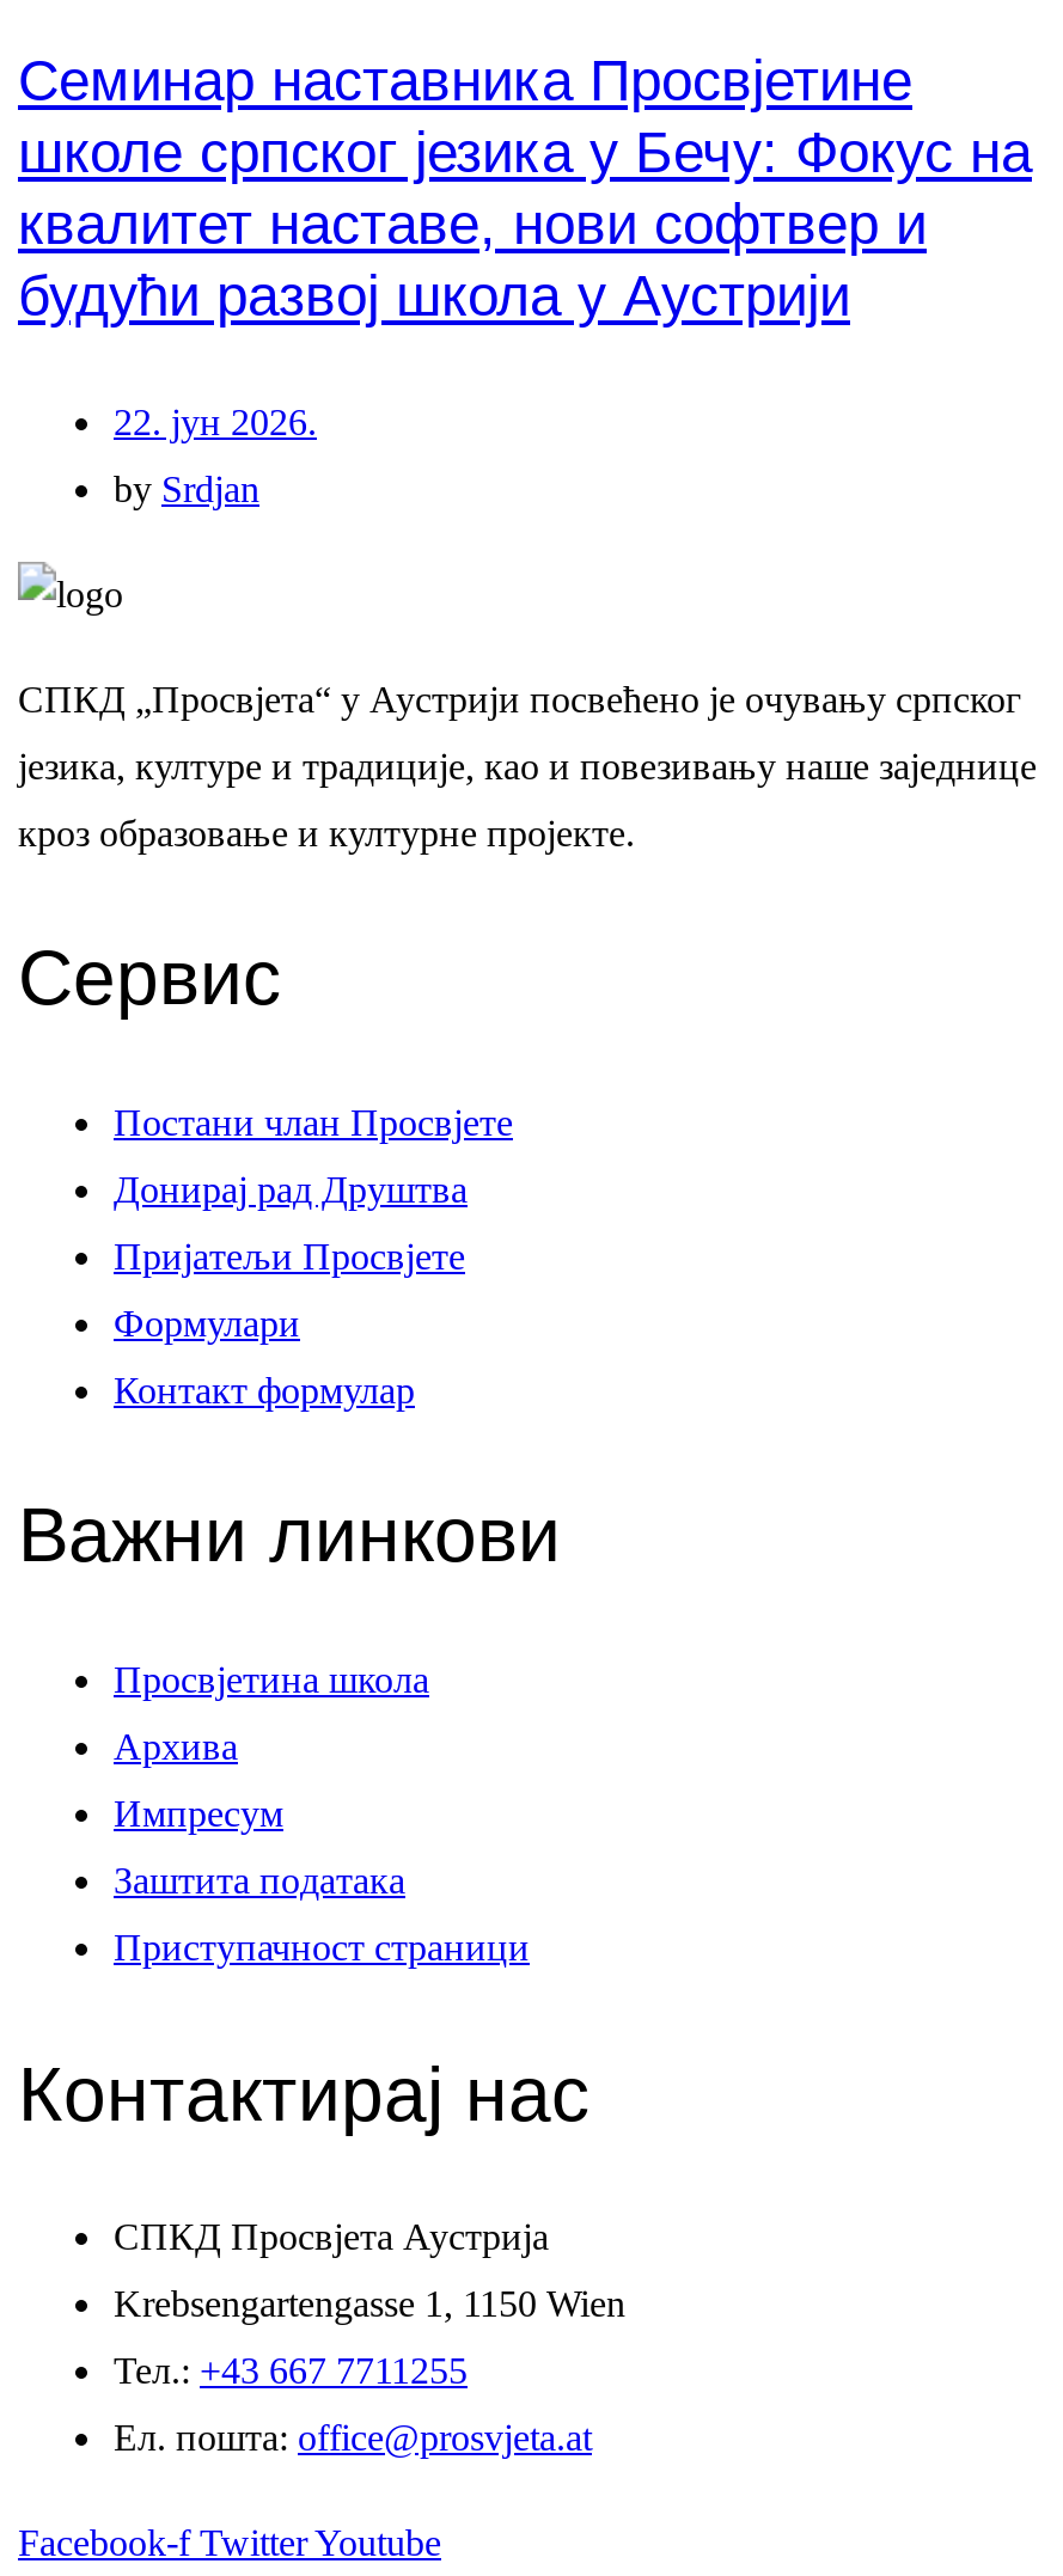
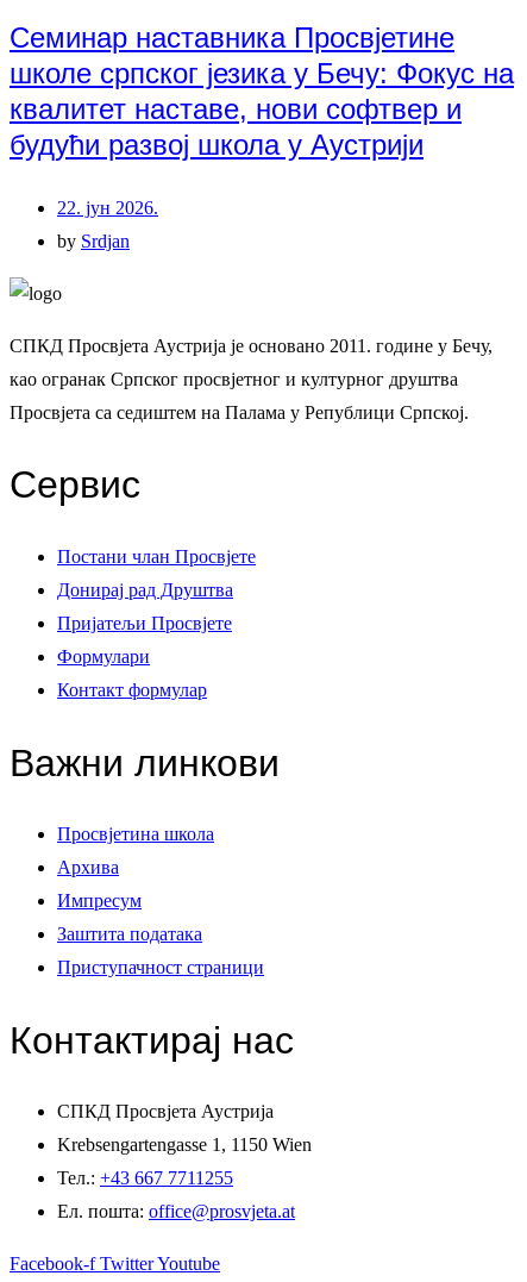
- СПКД „Просвјета“ у Аустрији посвећено је очувању српског
+ СПКД Просвјета Аустрија је основано 2011. гoдине у Бечу,

- језика, културе и традиције, као и повезивању наше заједнице
+ као огранак Српског просвјетног и културног друштва

- кроз образовање и културне пројекте.
+ Просвјета са седиштем на Палама у Републици Српској.
